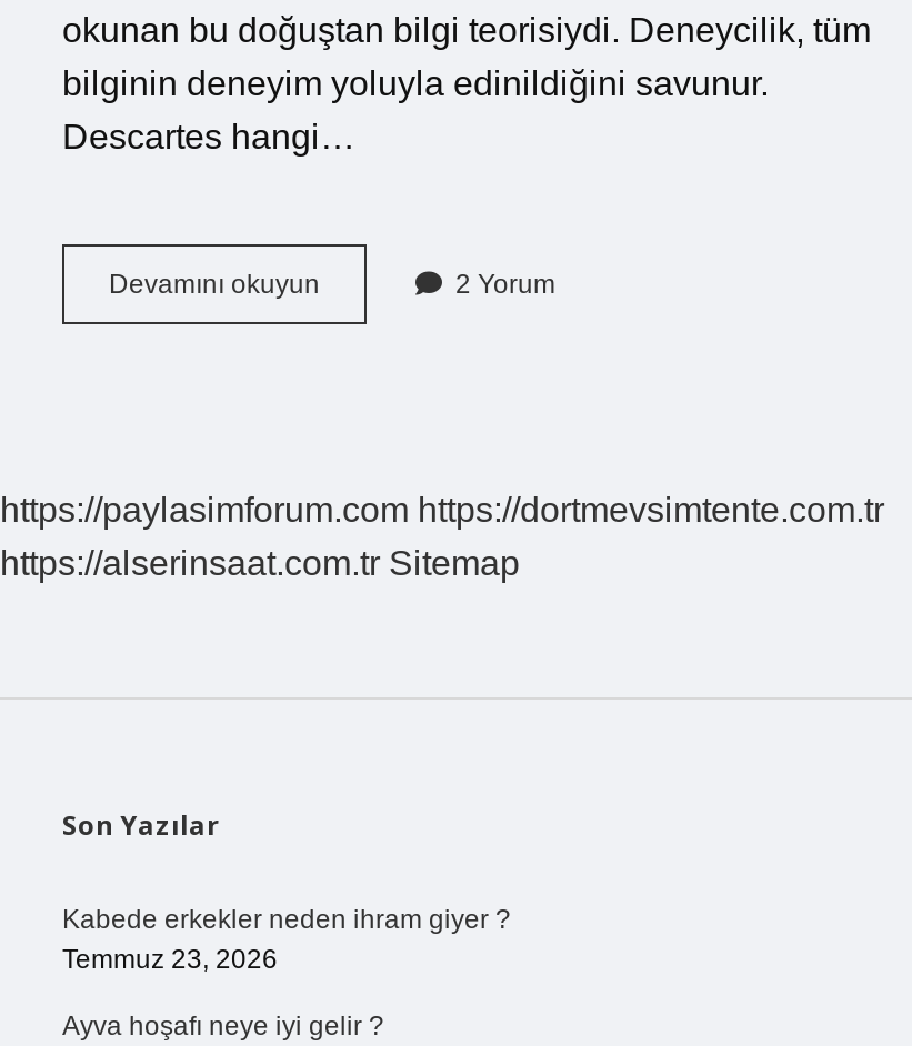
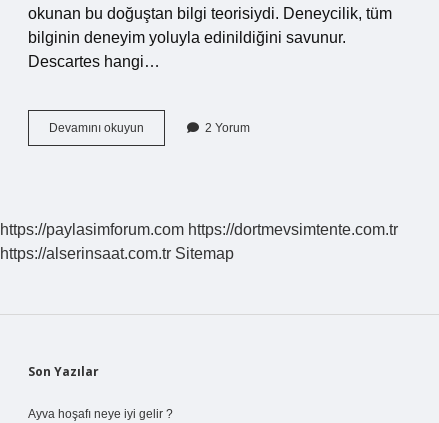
- Kabede erkekler neden ihram giyer ?
- Temmuz 23, 2026
